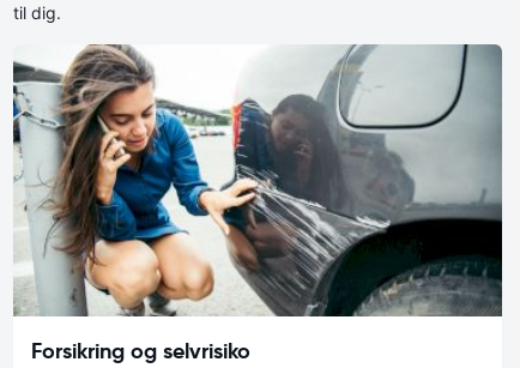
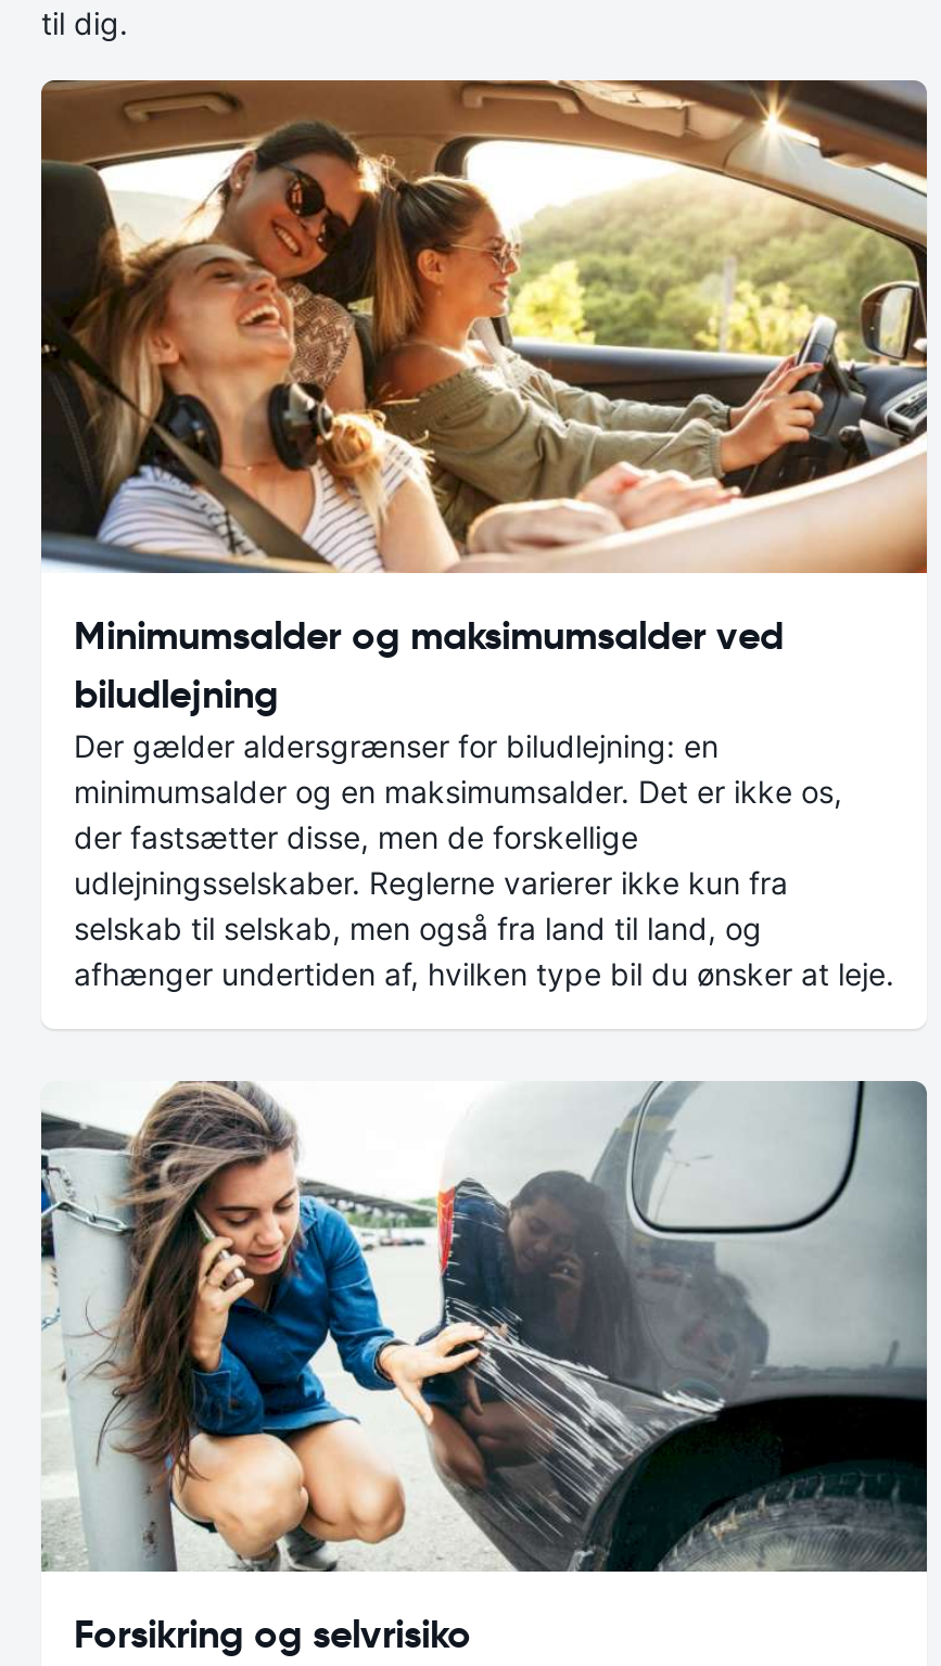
+ [image]
+ Minimumsalder og maksimumsalder ved
+ biludlejning
+ Der gælder aldersgrænser for biludlejning: en
+ minimumsalder og en maksimumsalder. Det er ikke os,
+ der fastsætter disse, men de forskellige
+ udlejningsselskaber. Reglerne varierer ikke kun fra
+ selskab til selskab, men også fra land til land, og
+ afhænger undertiden af, hvilken type bil du ønsker at leje.
